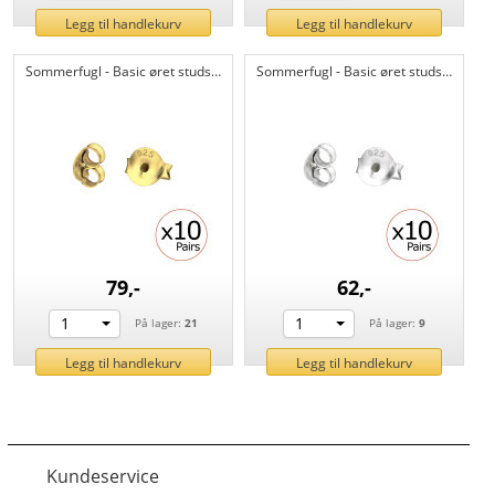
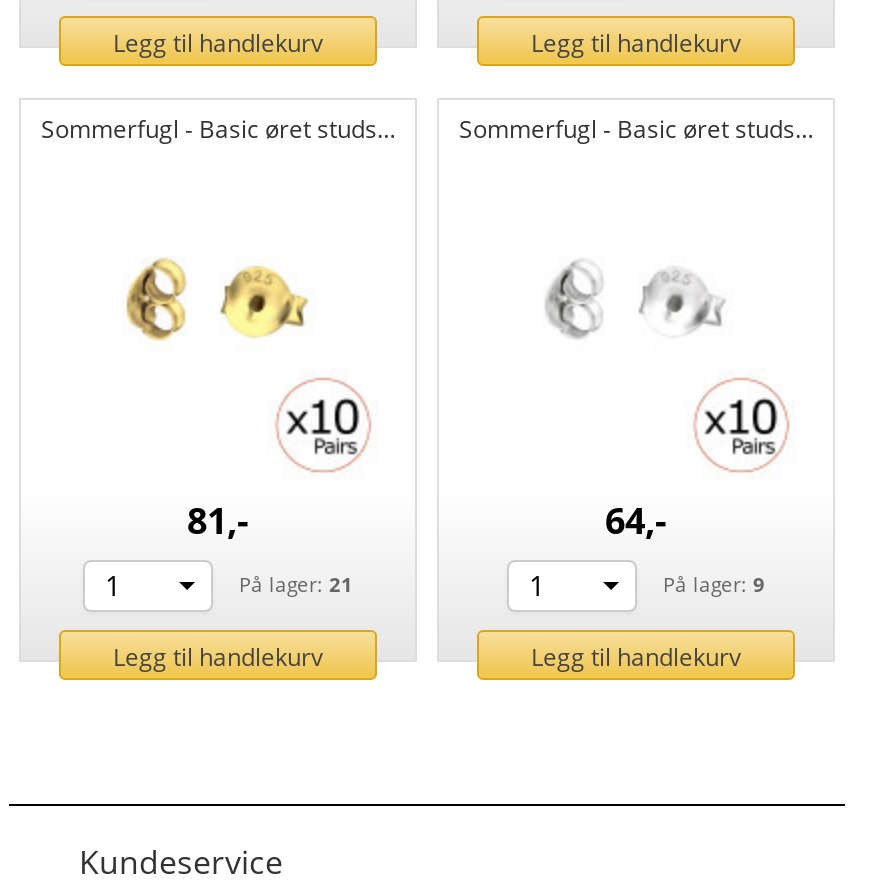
- 79,-
+ 81,-

- 62,-
+ 64,-
